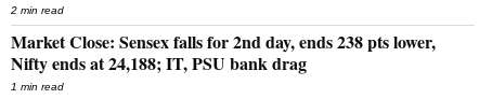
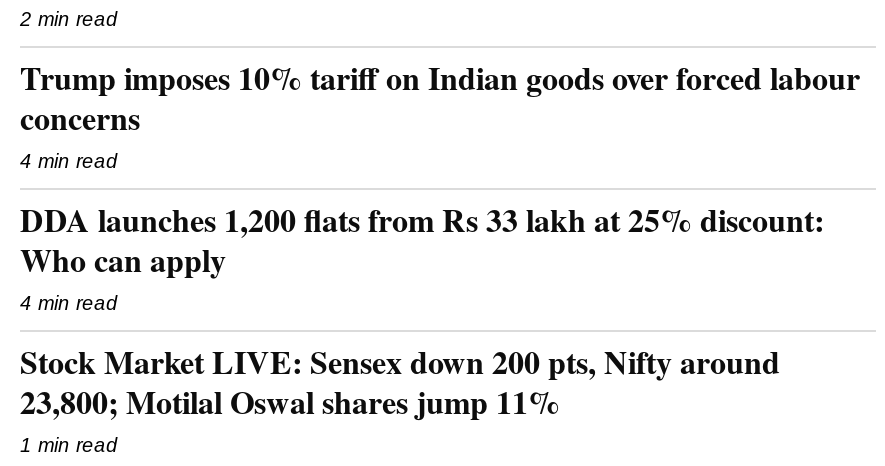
- Market Close: Sensex falls for 2nd day, ends 238 pts lower,
- Nifty ends at 24,188; IT, PSU bank drag
+ Trump imposes 10% tariff on Indian goods over forced labour
+ concerns
+ 4 min read
+ DDA launches 1,200 flats from Rs 33 lakh at 25% discount:
+ Who can apply
+ 4 min read
+ Stock Market LIVE: Sensex down 200 pts, Nifty around
+ 23,800; Motilal Oswal shares jump 11%
